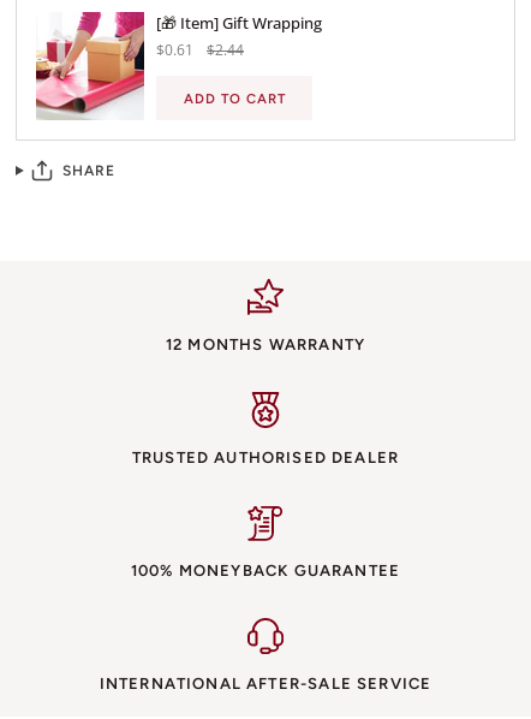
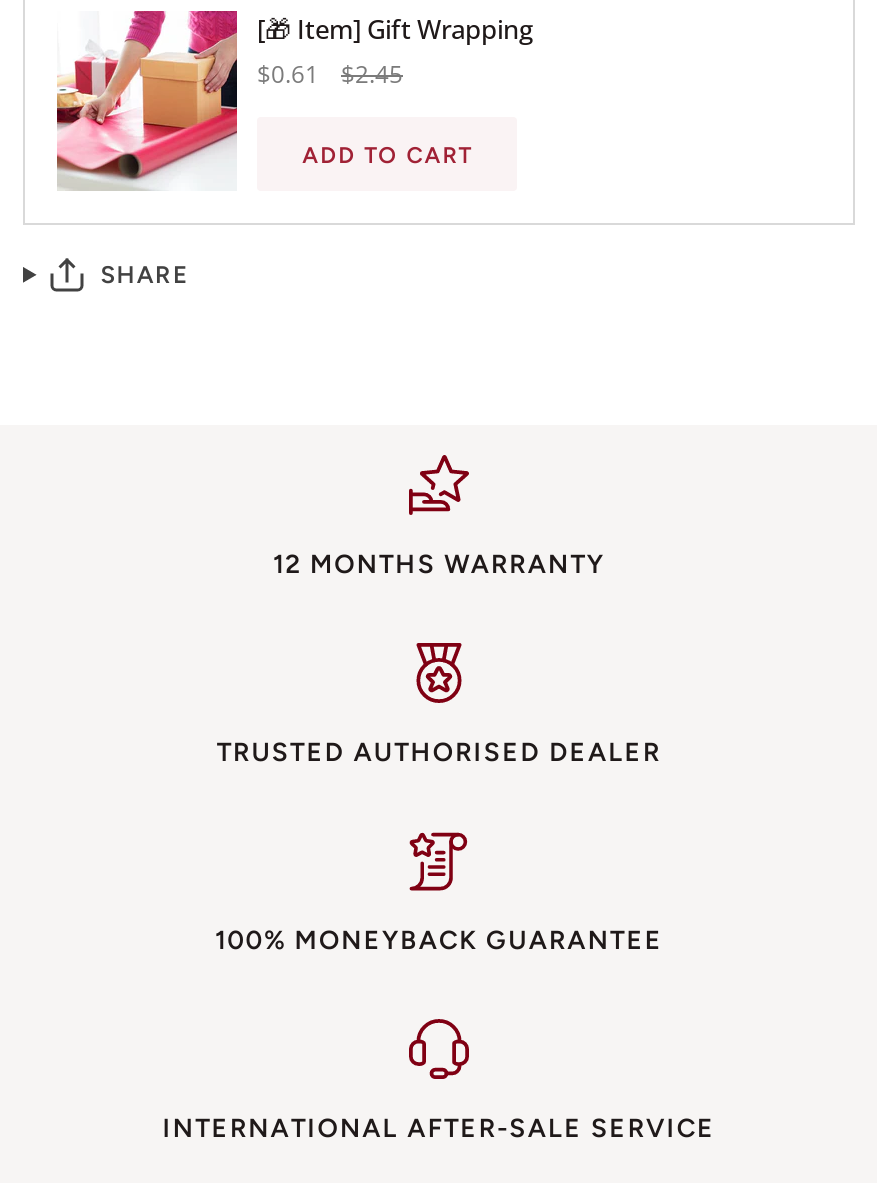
- $0.61 $2.44
+ $0.61 $2.45
